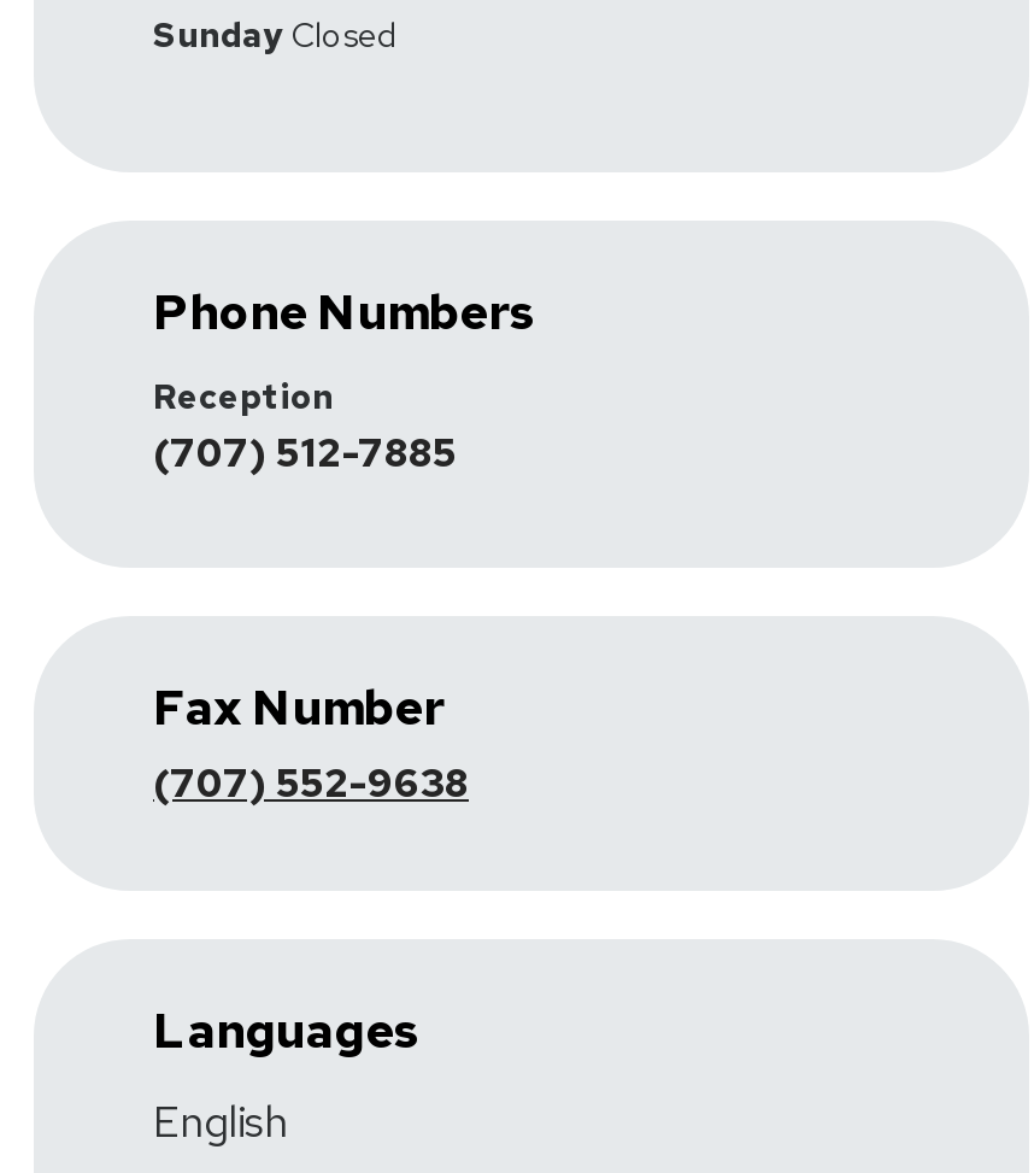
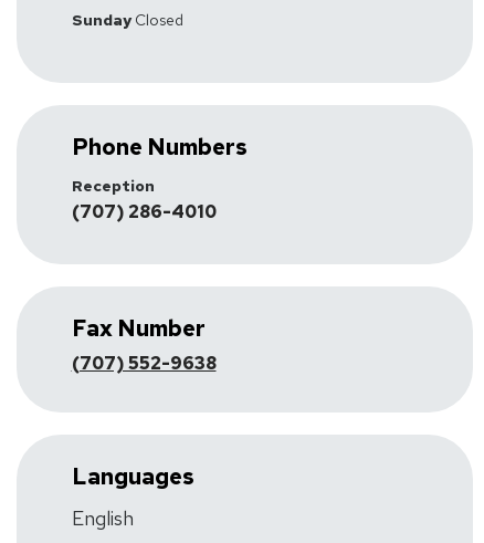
- (707) 512-7885
+ (707) 286-4010
